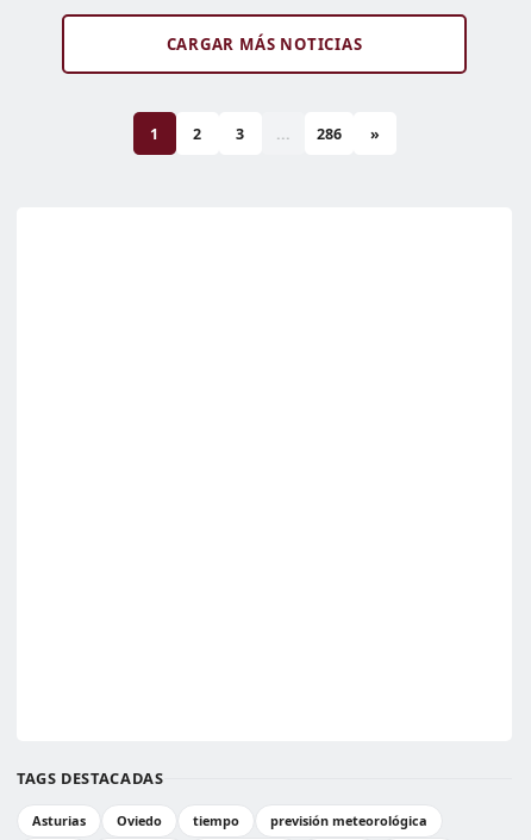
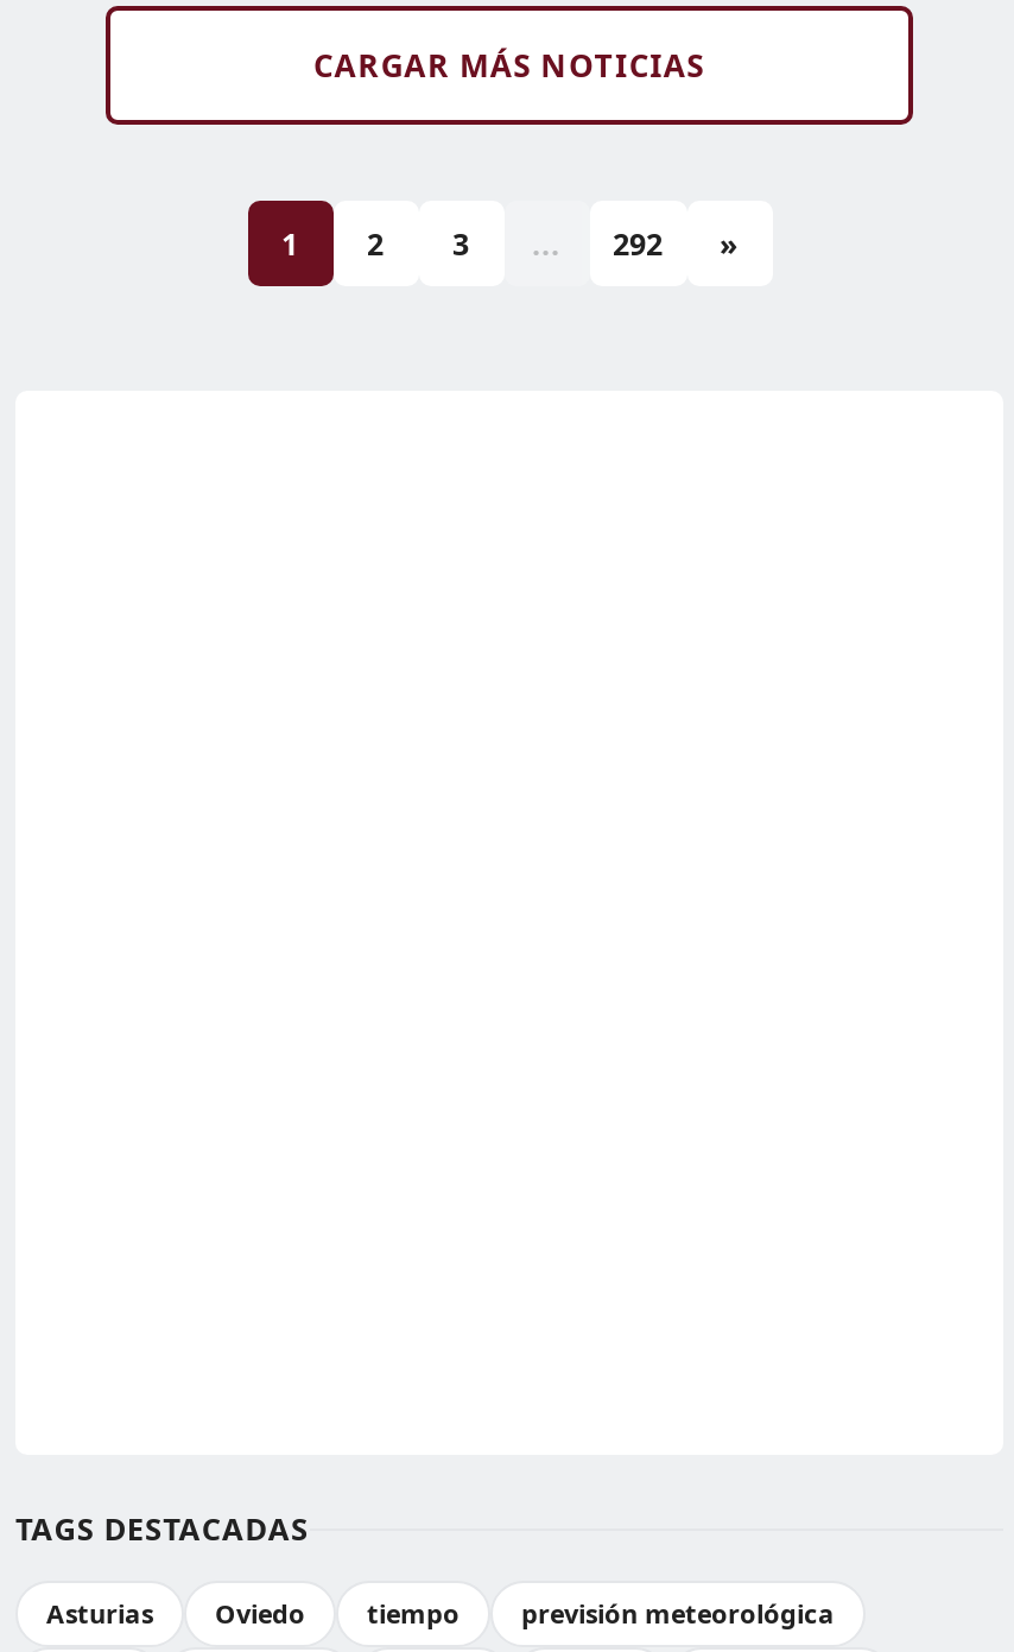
- 286
+ 292
